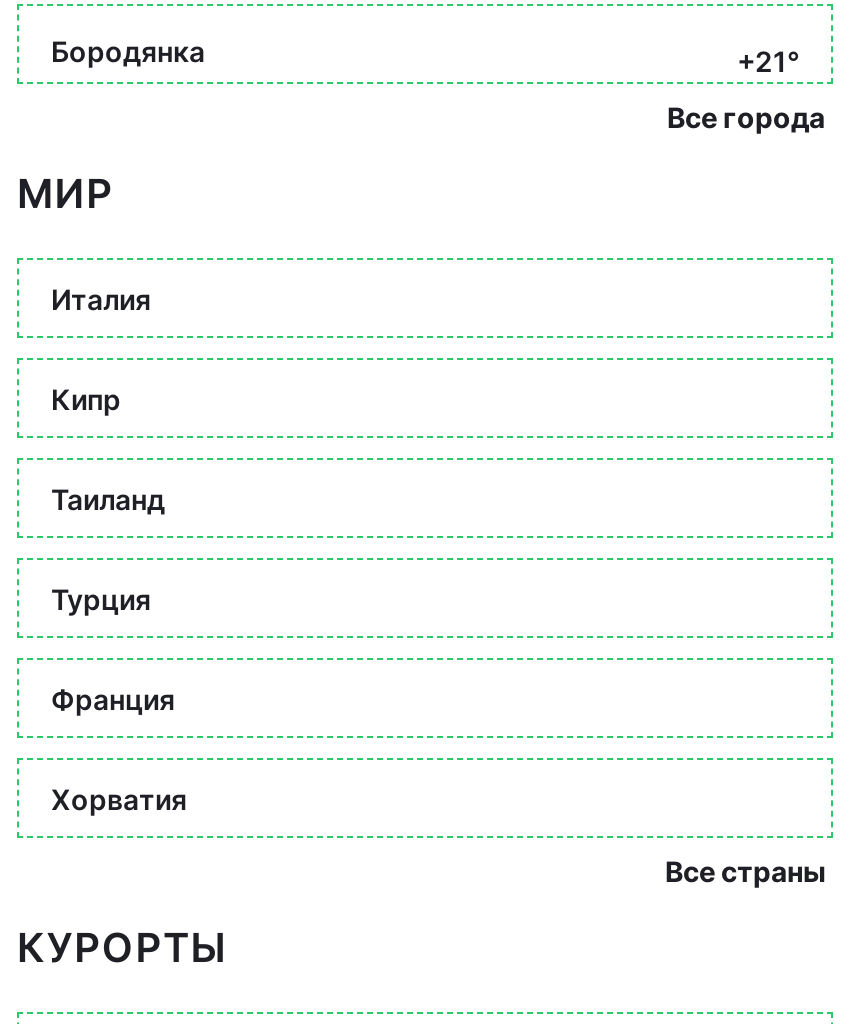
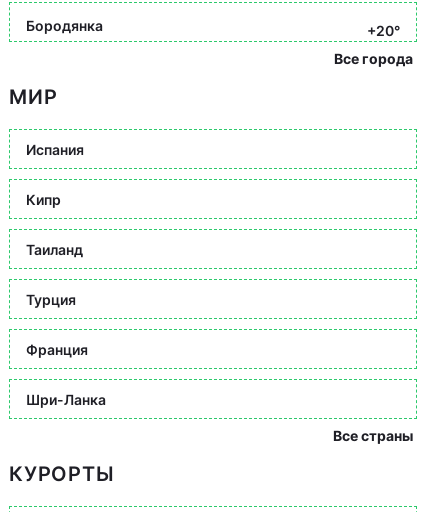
- +21°
+ +20°

- Италия
+ Испания

- Хорватия
+ Шри-Ланка
